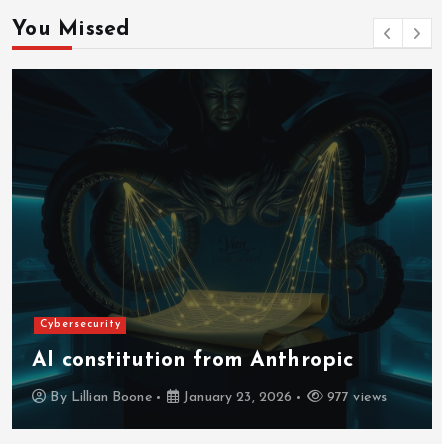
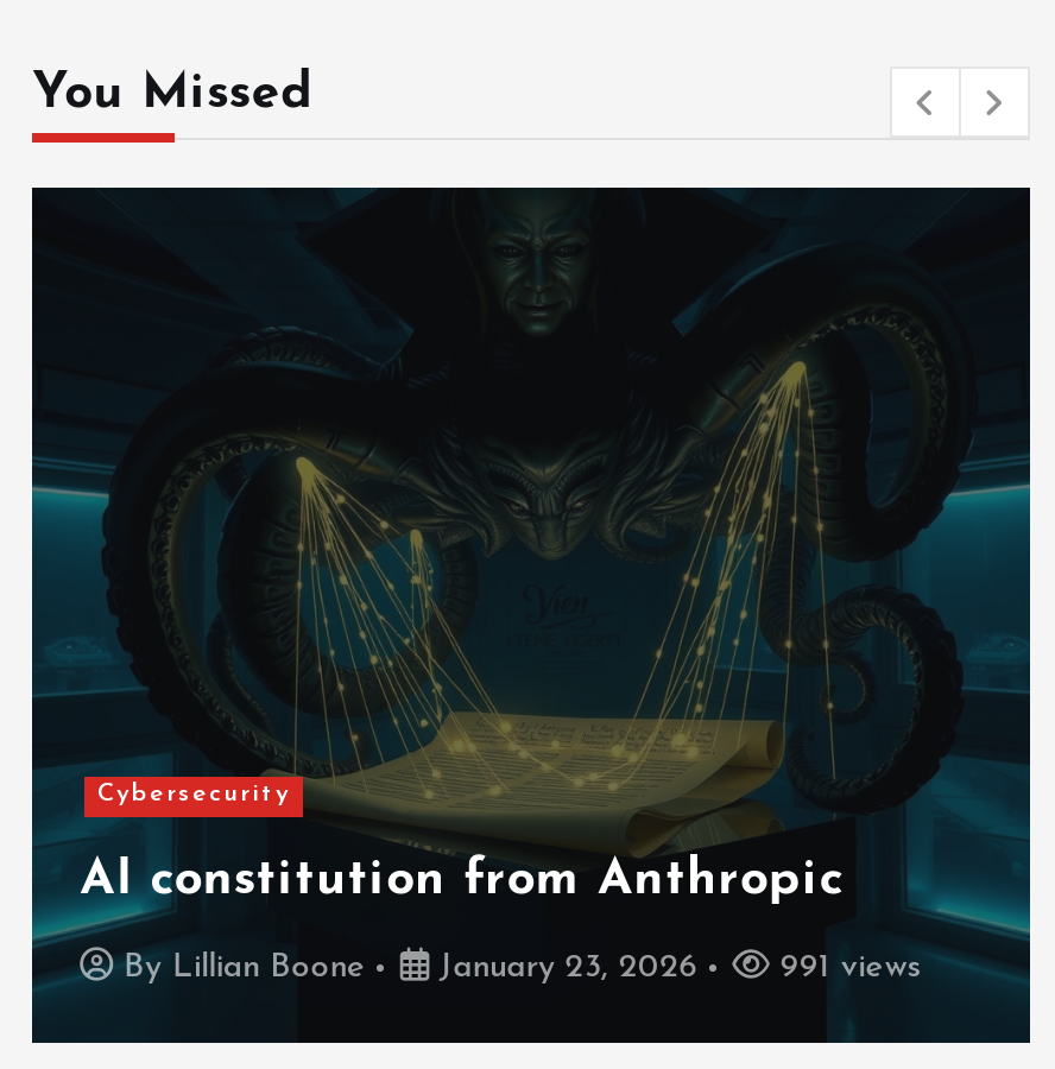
- 977 views
+ 991 views
